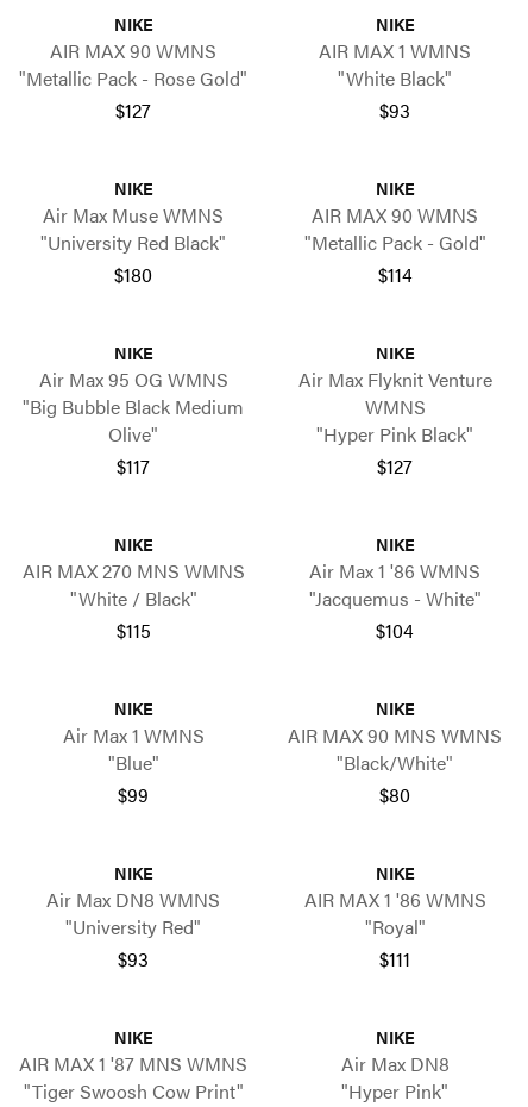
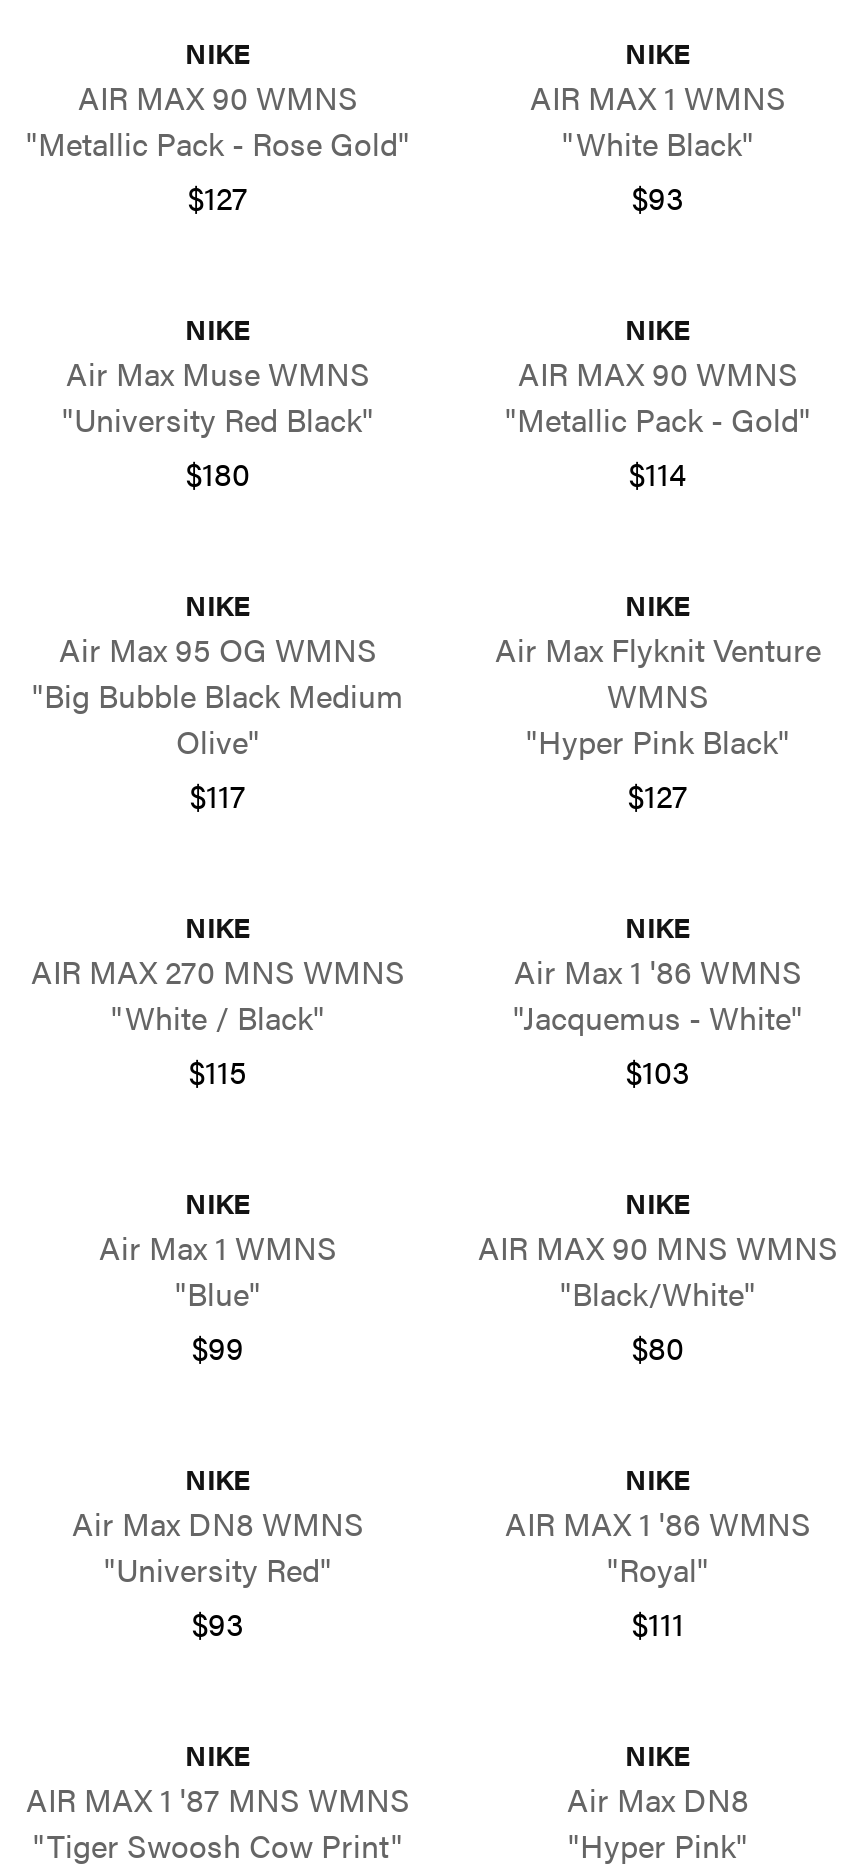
- $104
+ $103
